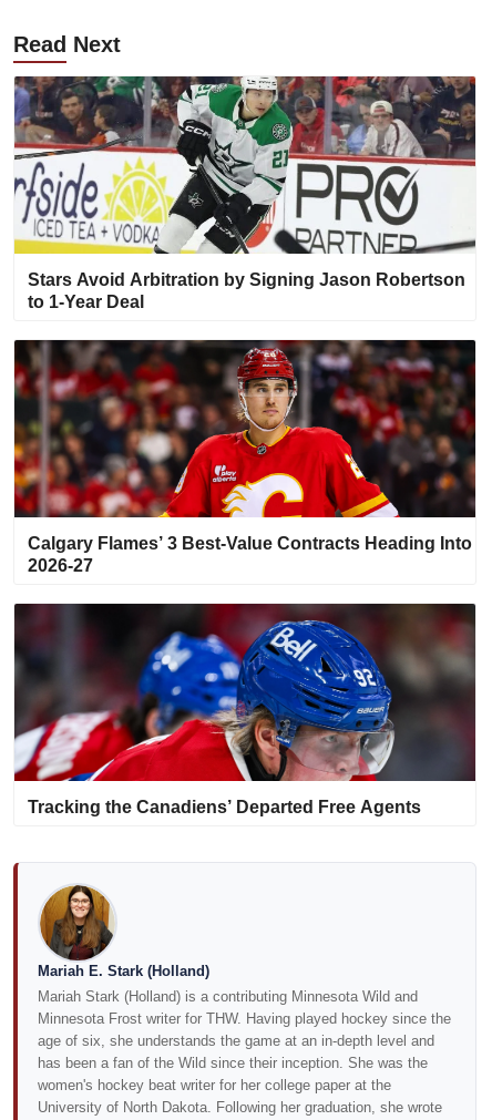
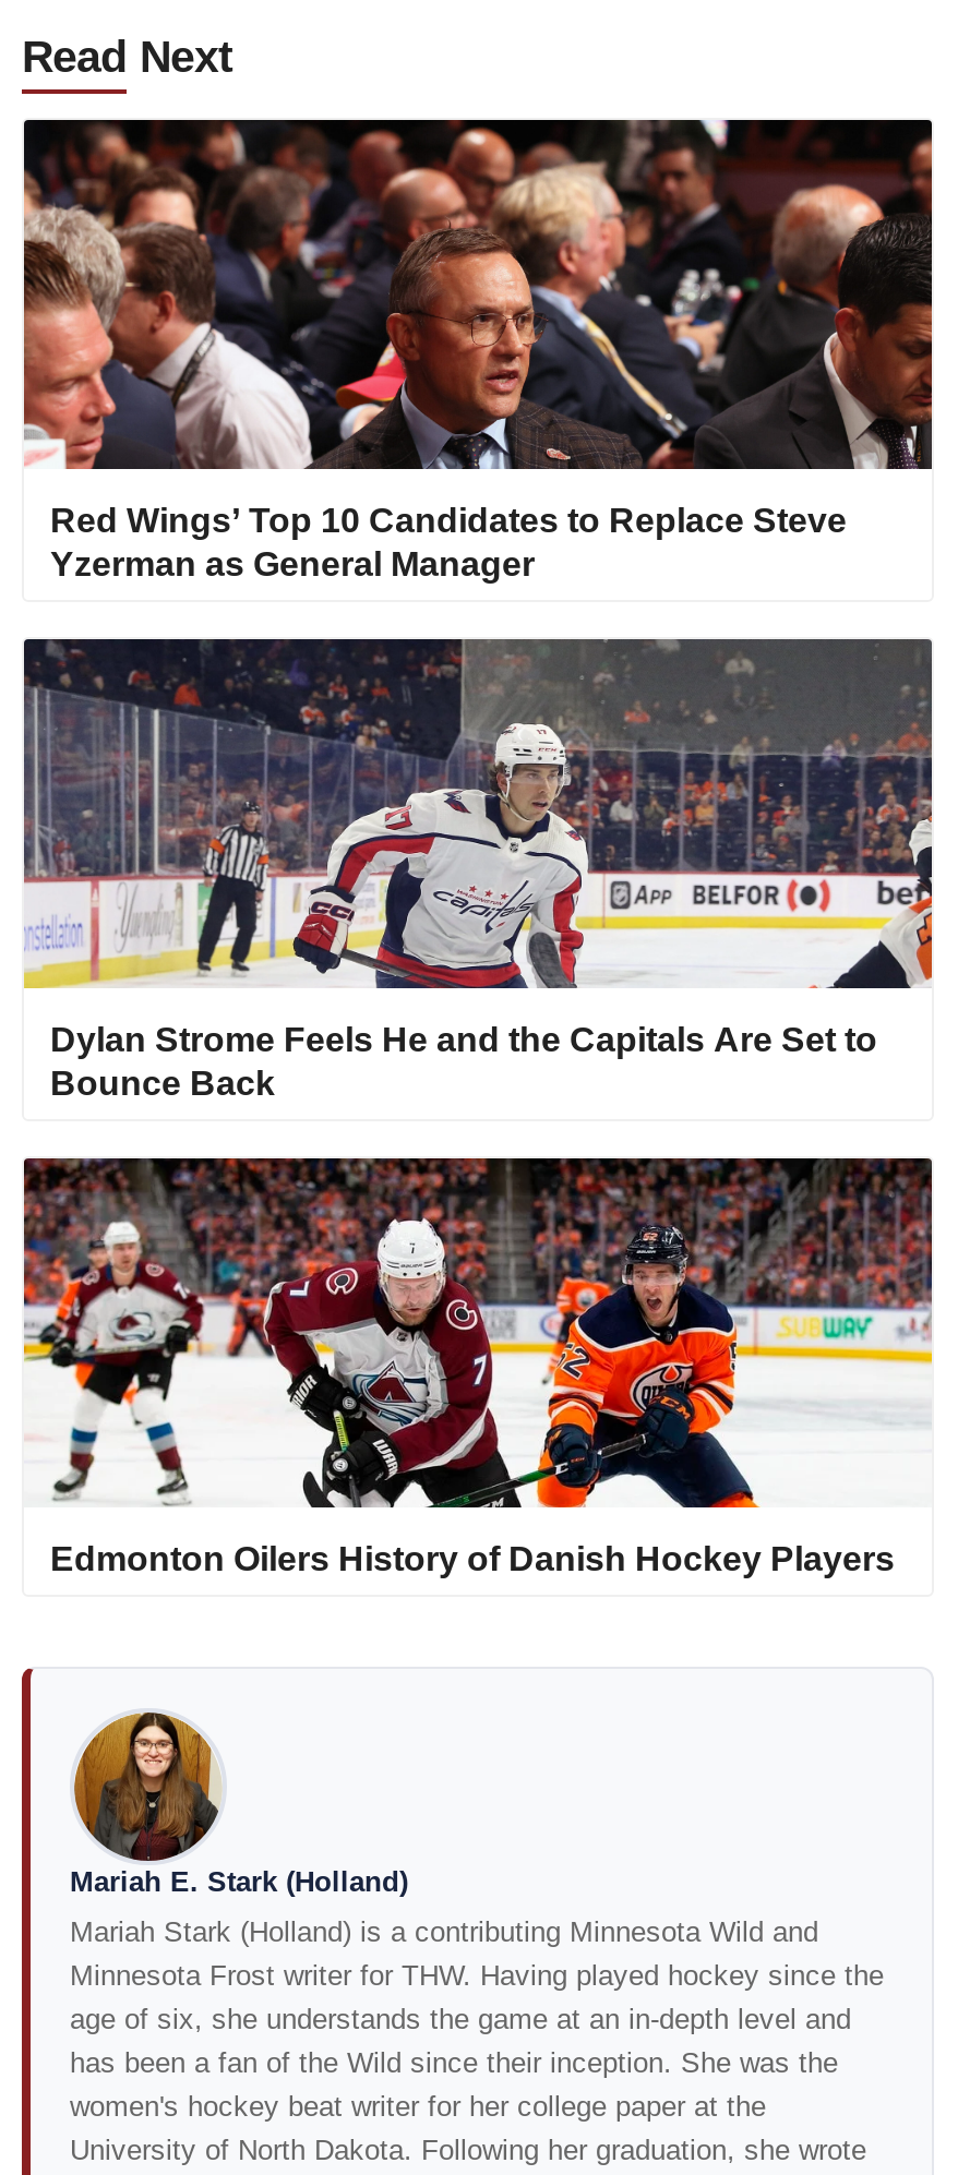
- [image]
- Stars Avoid Arbitration by Signing Jason Robertson
- to 1-Year Deal
+ [image]
+ Red Wings’ Top 10 Candidates to Replace Steve
+ Yzerman as General Manager

- [image]
- Calgary Flames’ 3 Best-Value Contracts Heading Into
- 2026-27
+ [image]
+ Dylan Strome Feels He and the Capitals Are Set to
+ Bounce Back

- [image]
- Tracking the Canadiens’ Departed Free Agents
+ [image]
+ Edmonton Oilers History of Danish Hockey Players
